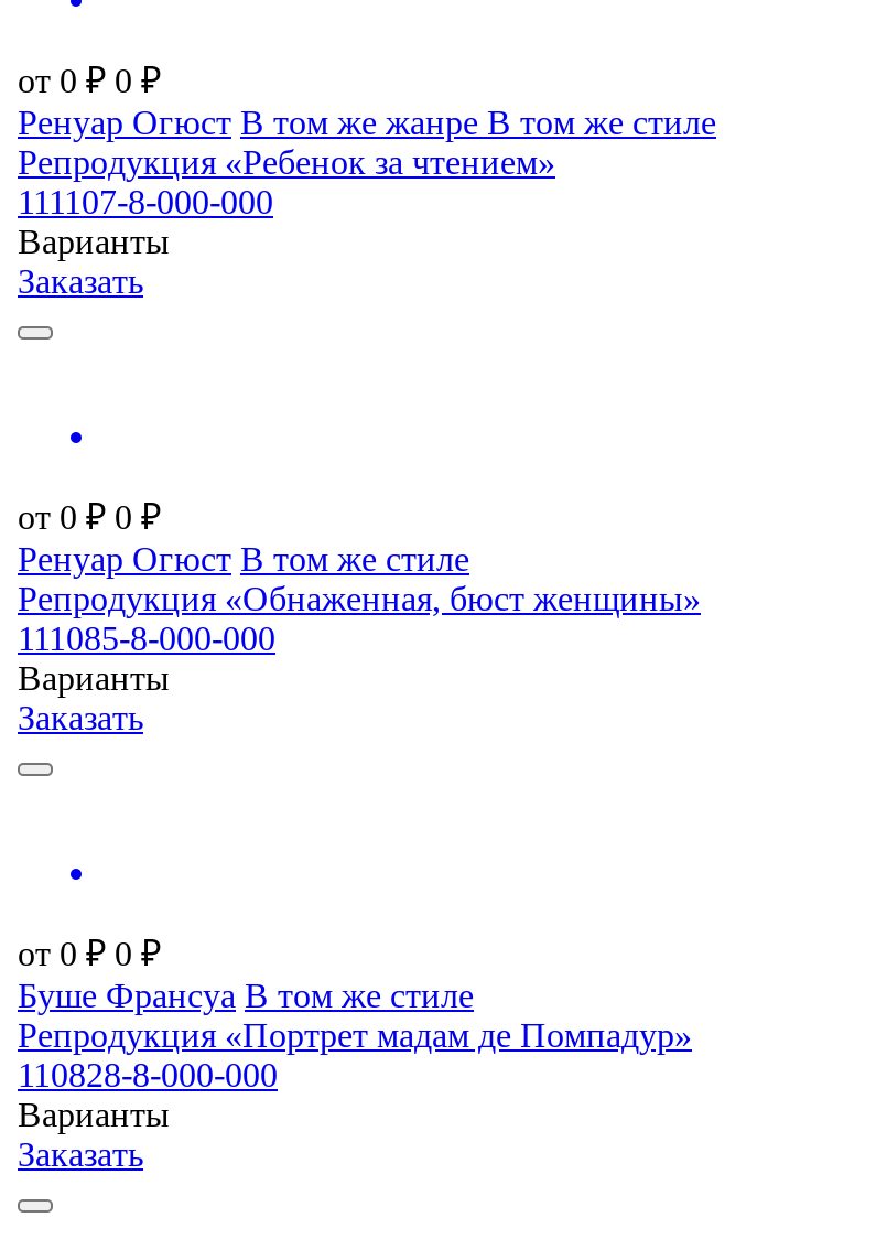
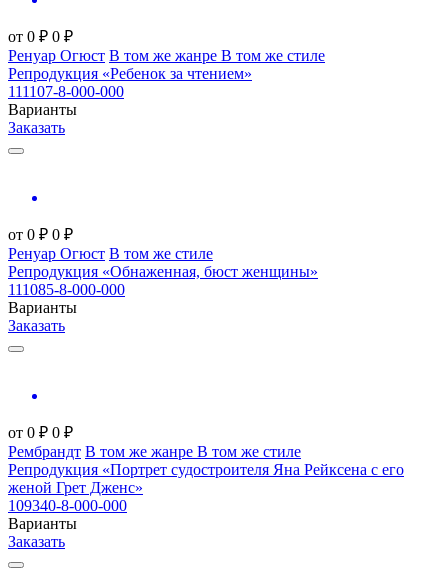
- Буше Франсуа В том же стиле
- Репродукция «Портрет мадам де Помпадур»
- 110828-8-000-000
+ Рембрандт В том же жанре В том же стиле
+ Репродукция «Портрет судостроителя Яна Рейксена с его
+ женой Грет Дженс»
+ 109340-8-000-000
